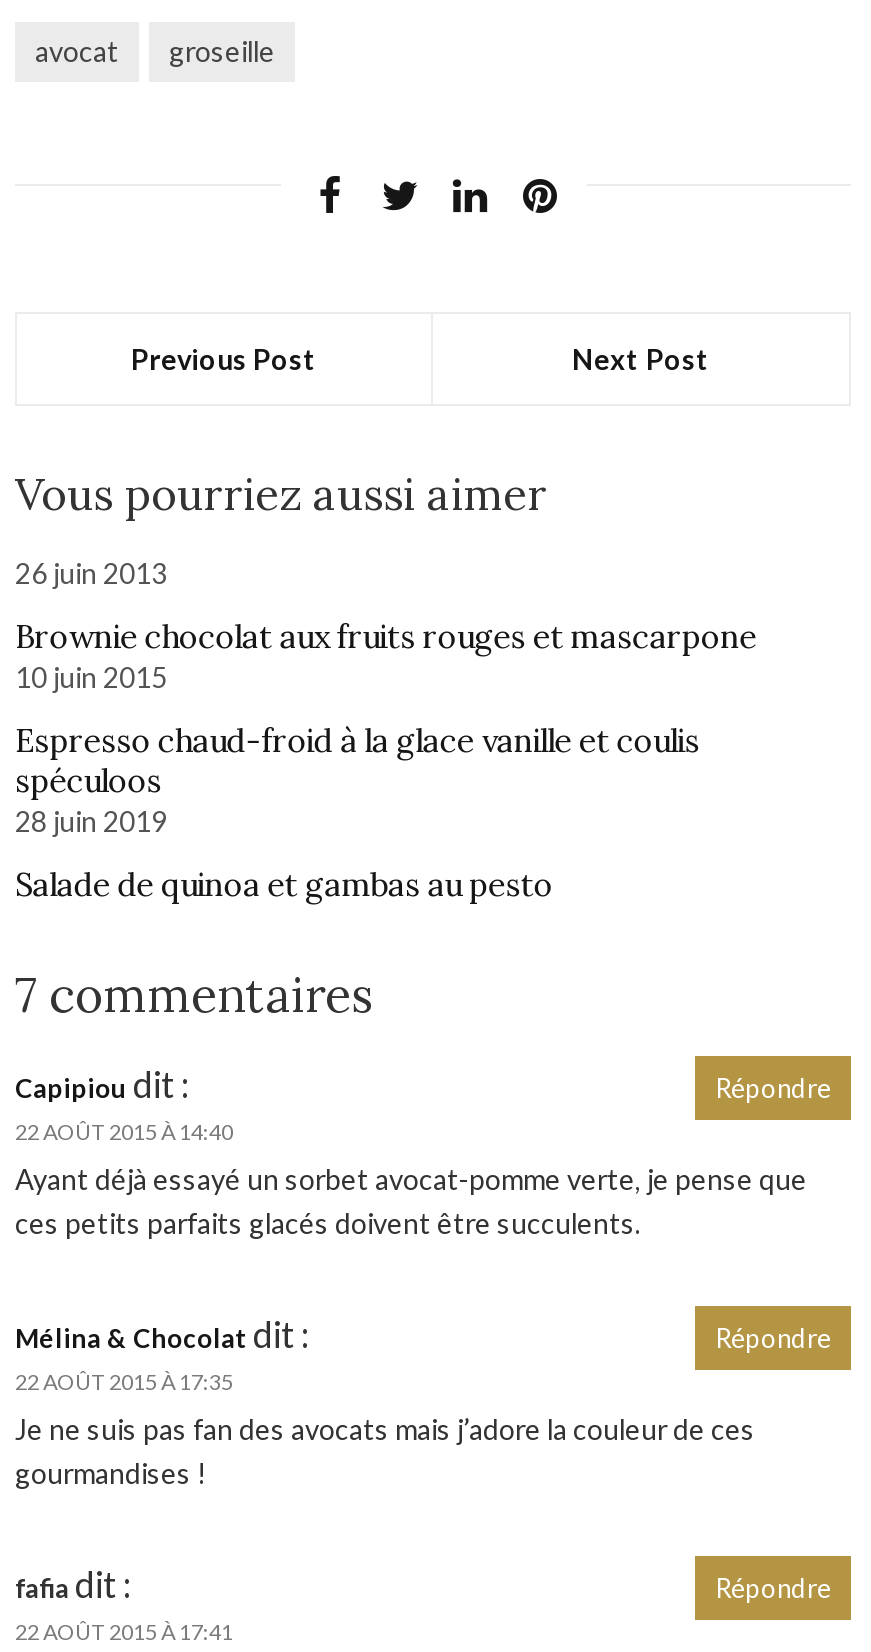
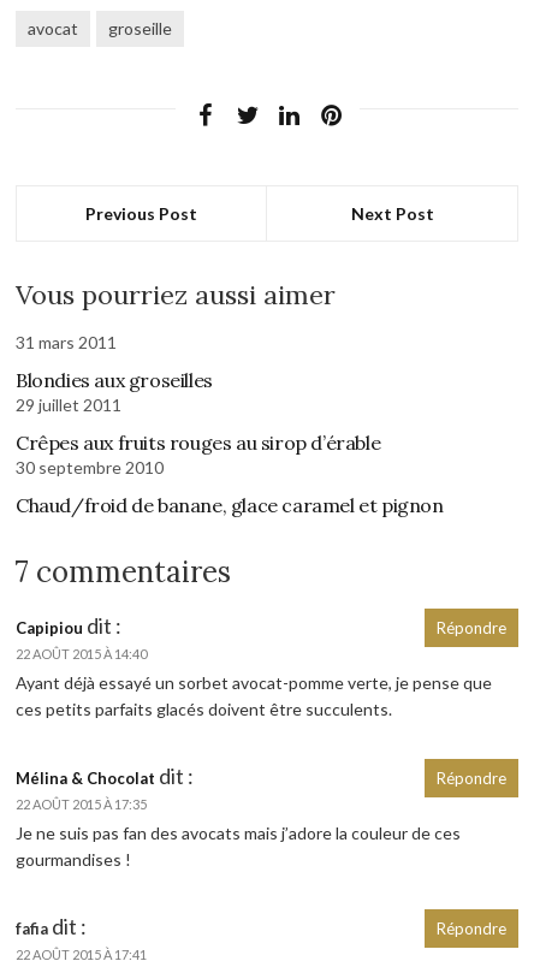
- 26 juin 2013
+ 31 mars 2011

- Brownie chocolat aux fruits rouges et mascarpone
- 10 juin 2015
+ Blondies aux groseilles
+ 29 juillet 2011

- Espresso chaud-froid à la glace vanille et coulis
- spéculoos
- 28 juin 2019
+ Crêpes aux fruits rouges au sirop d’érable
+ 30 septembre 2010

- Salade de quinoa et gambas au pesto
+ Chaud/froid de banane, glace caramel et pignon
